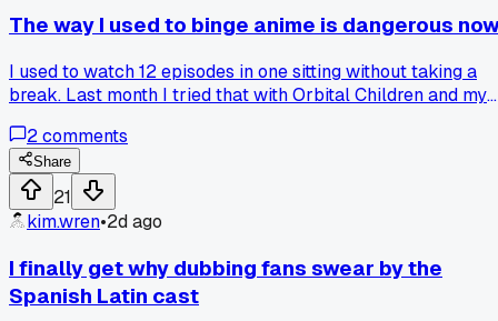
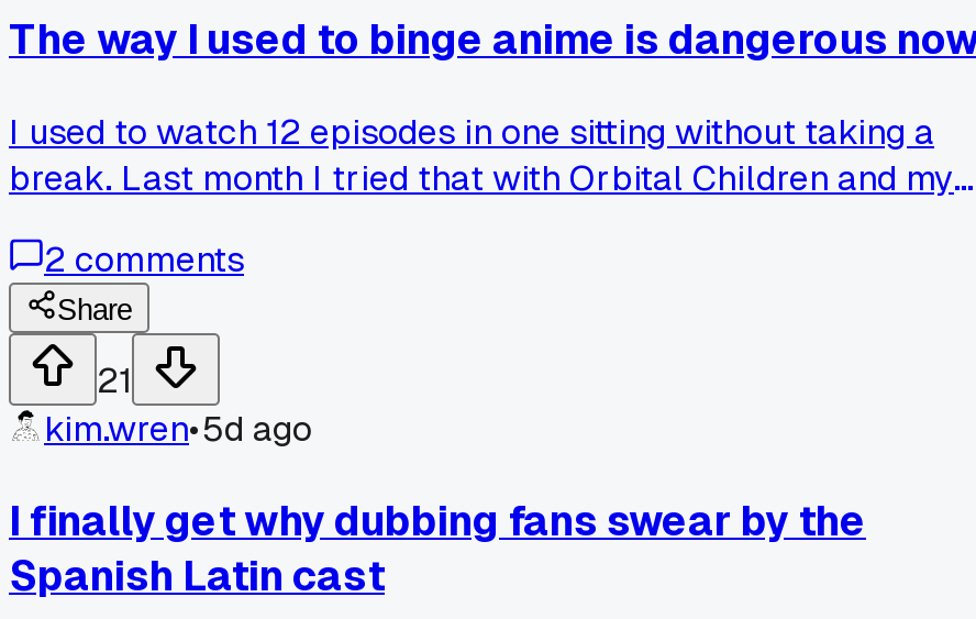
- kim.wren•2d ago
+ kim.wren•5d ago
